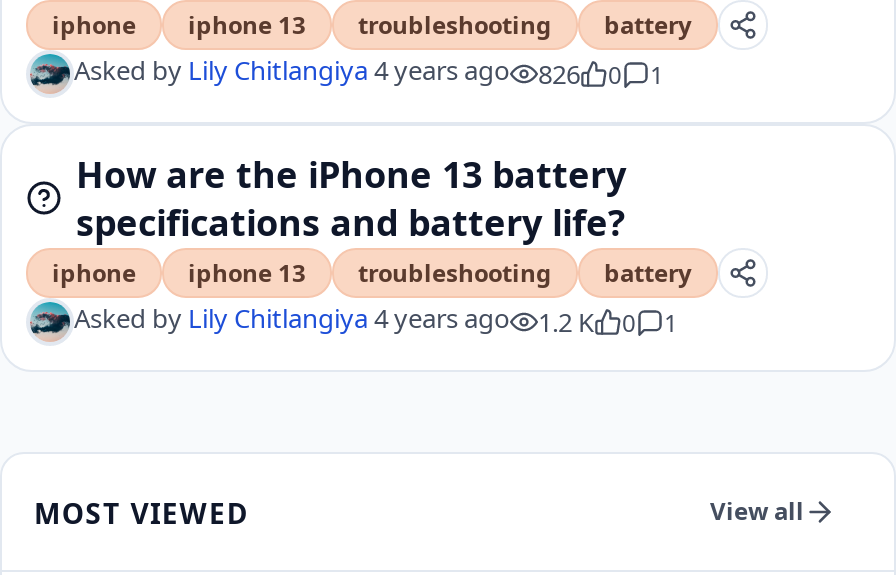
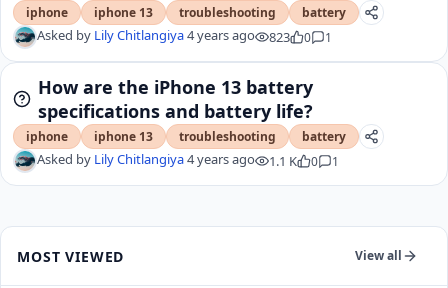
- Asked by Lily Chitlangiya 4 years ago 826 0 1
+ Asked by Lily Chitlangiya 4 years ago 823 0 1

- Asked by Lily Chitlangiya 4 years ago 1.2 K 0 1
+ Asked by Lily Chitlangiya 4 years ago 1.1 K 0 1
